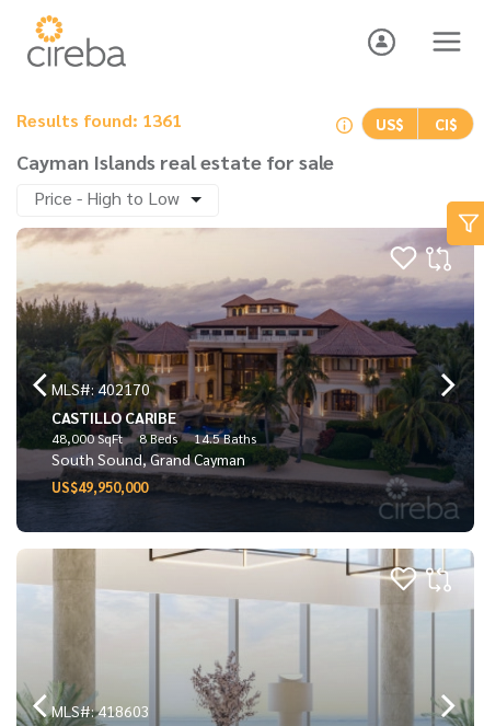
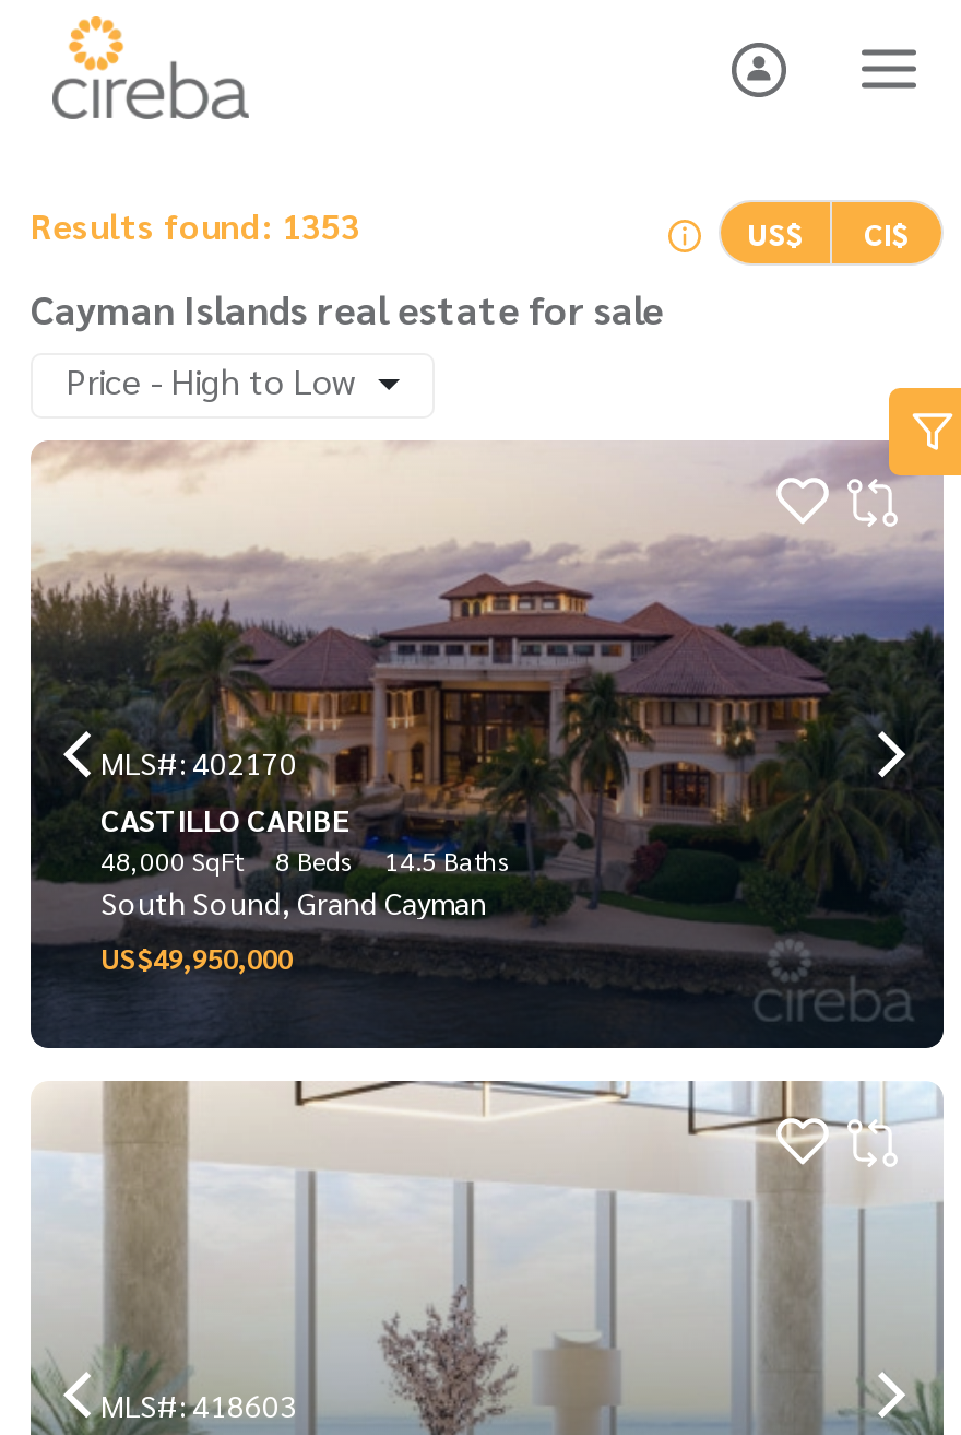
- Results found: 1361
+ Results found: 1353
